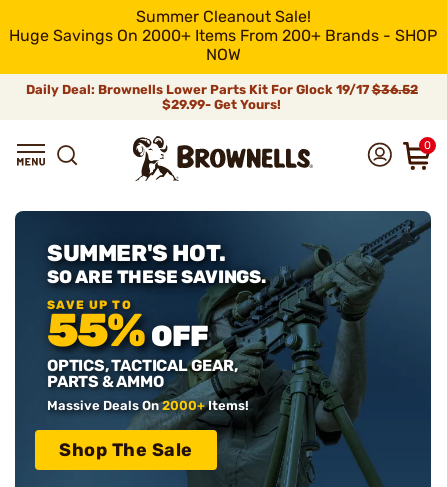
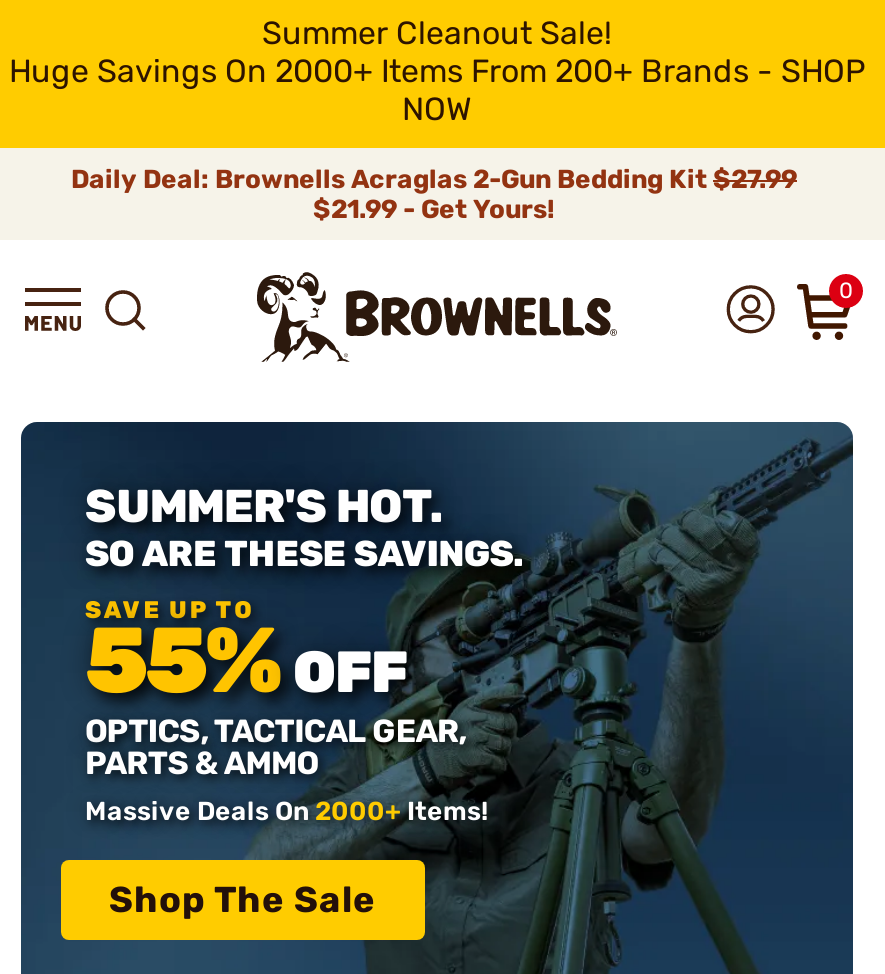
- Daily Deal: Brownells Lower Parts Kit For Glock 19/17 $36.52
- $29.99- Get Yours!
+ Daily Deal: Brownells Acraglas 2-Gun Bedding Kit $27.99
+ $21.99 - Get Yours!
